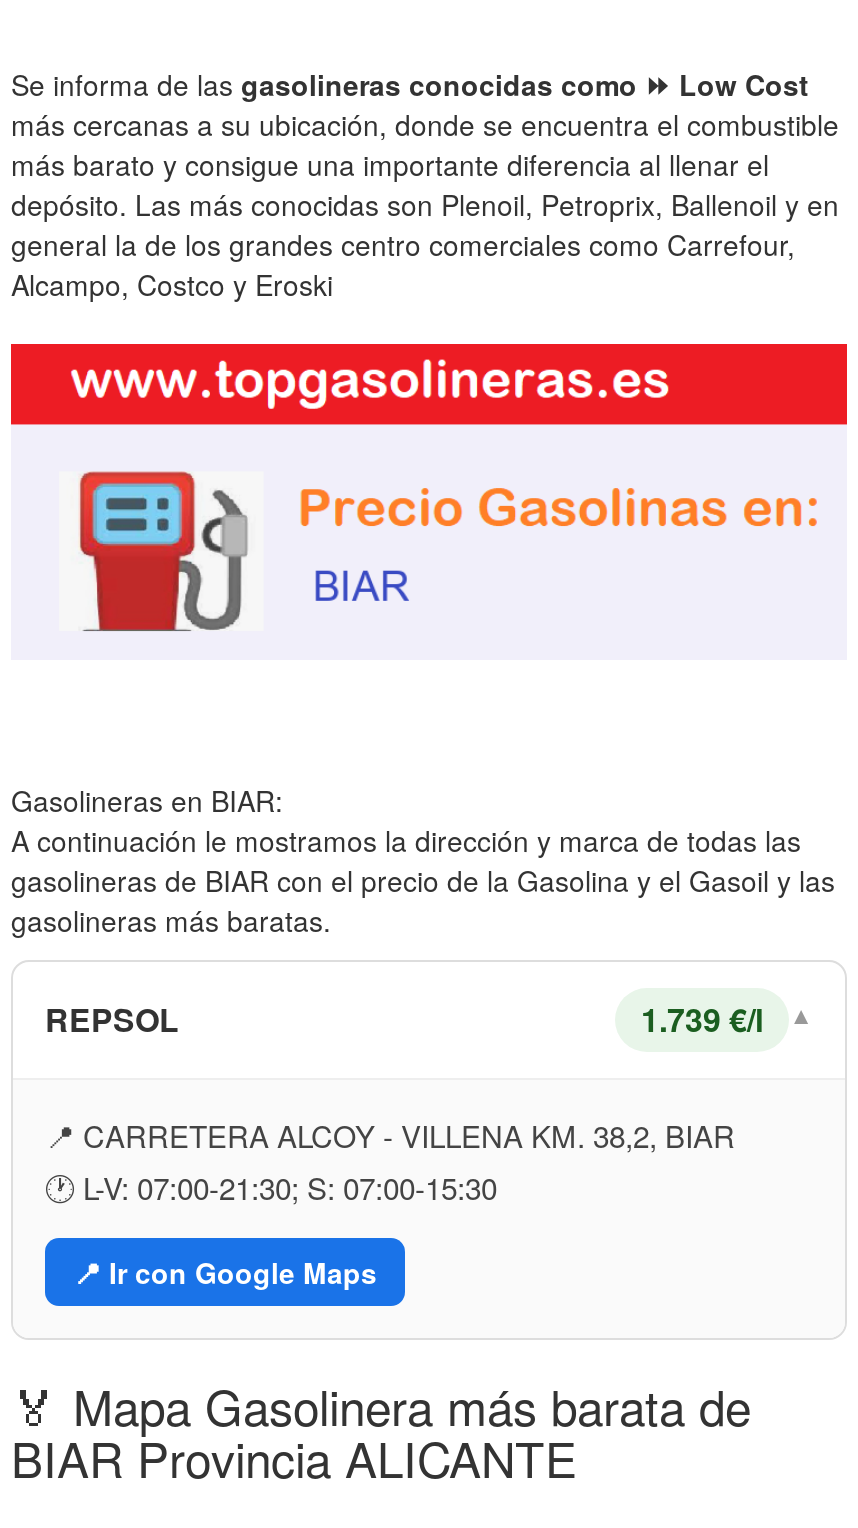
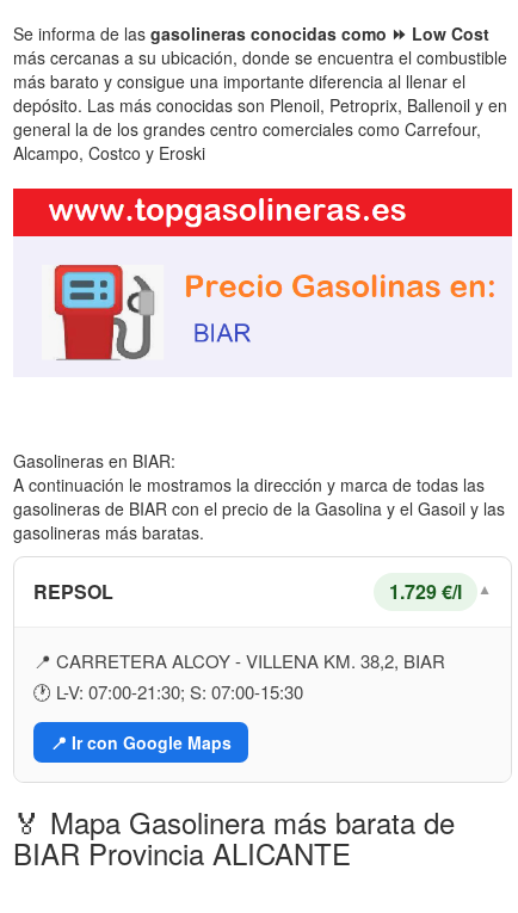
- 1.739 €/l
+ 1.729 €/l
